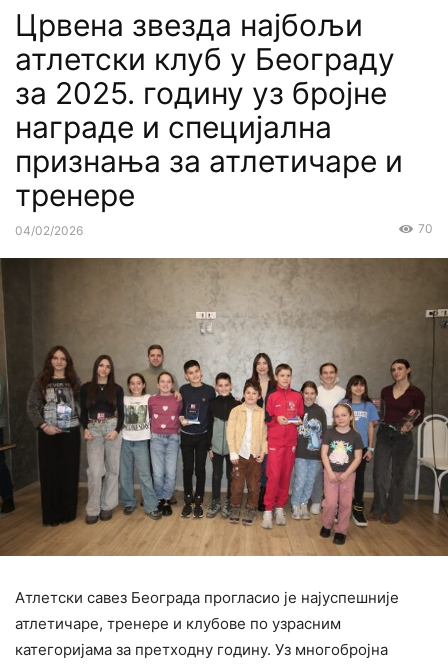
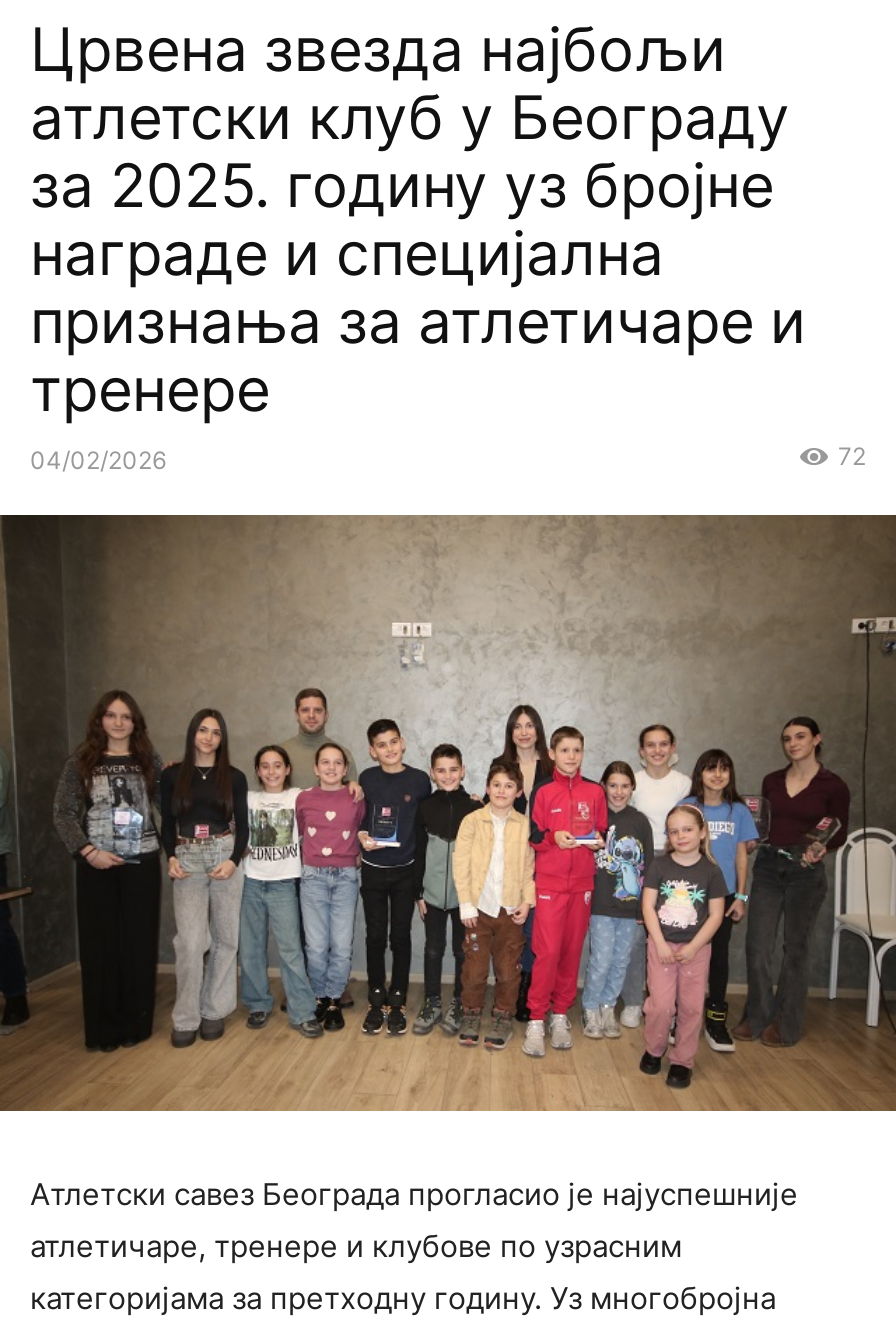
- 70
+ 72
